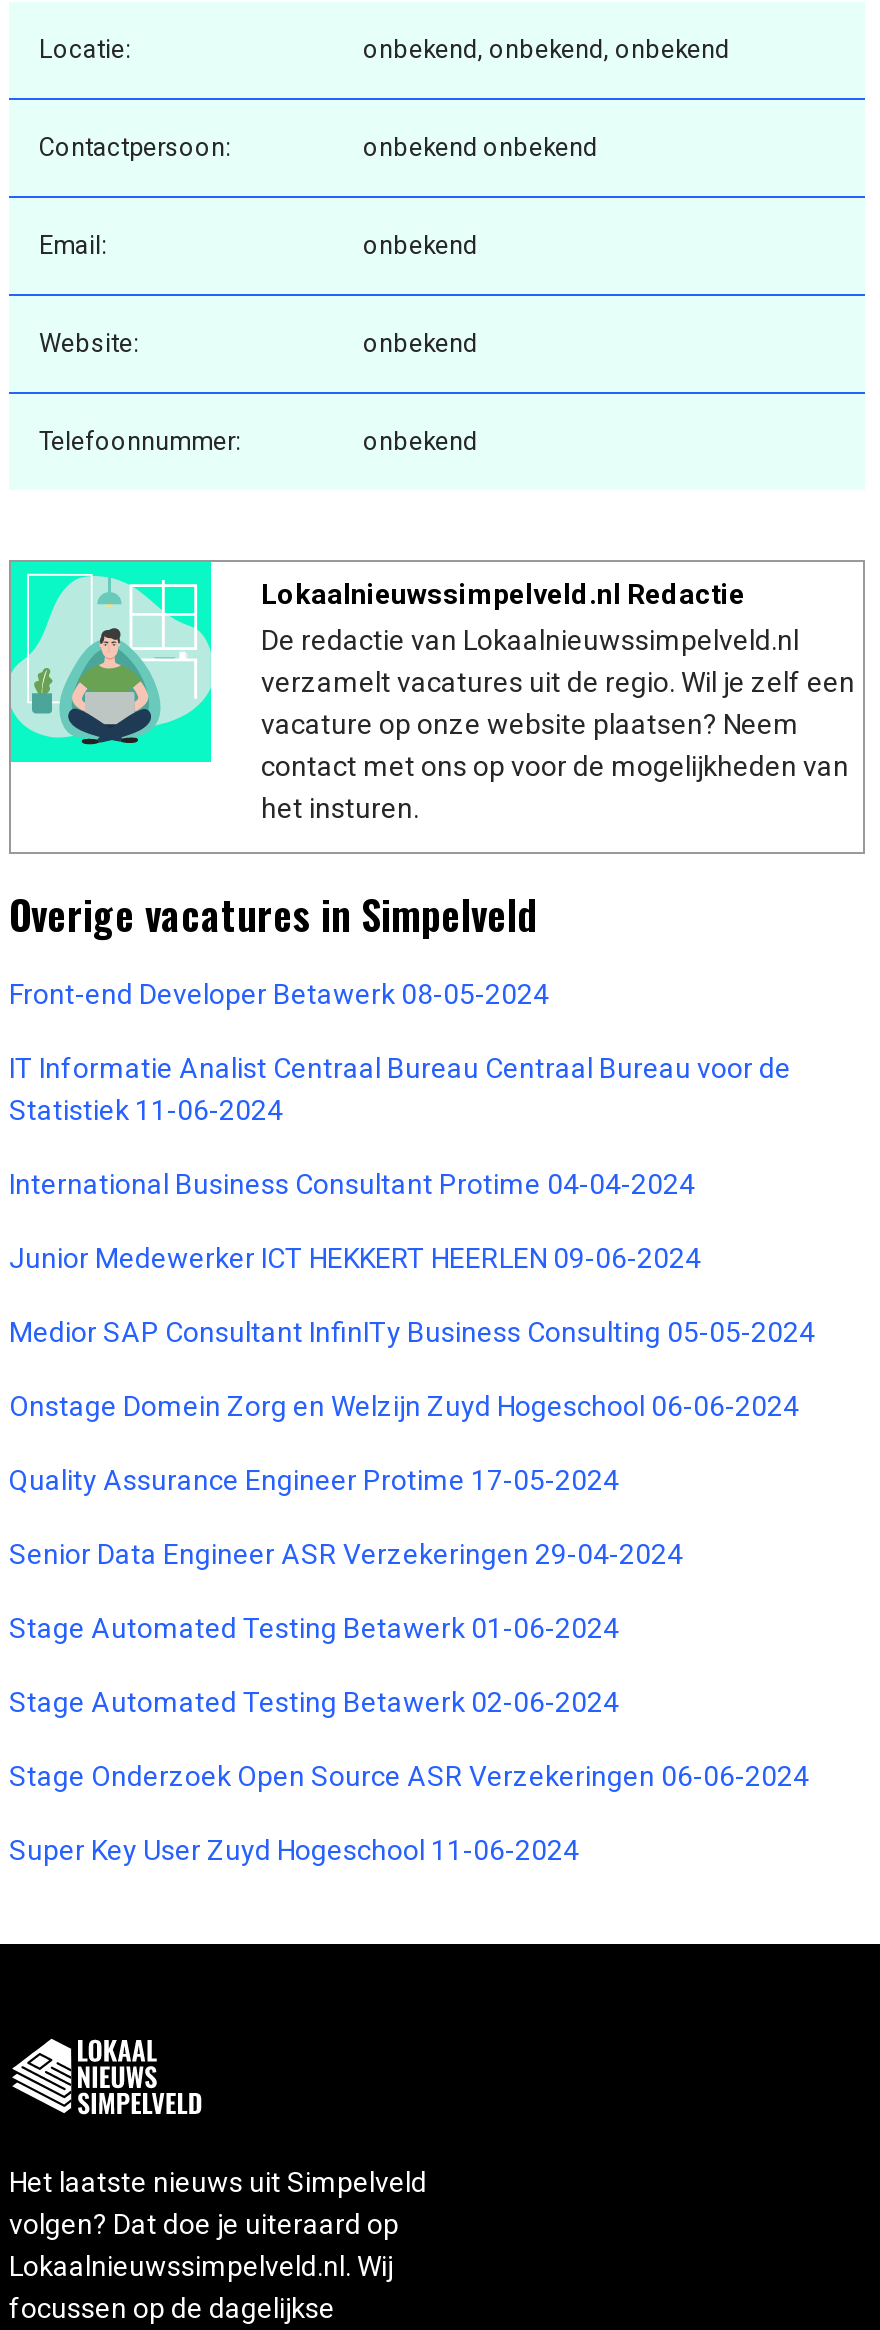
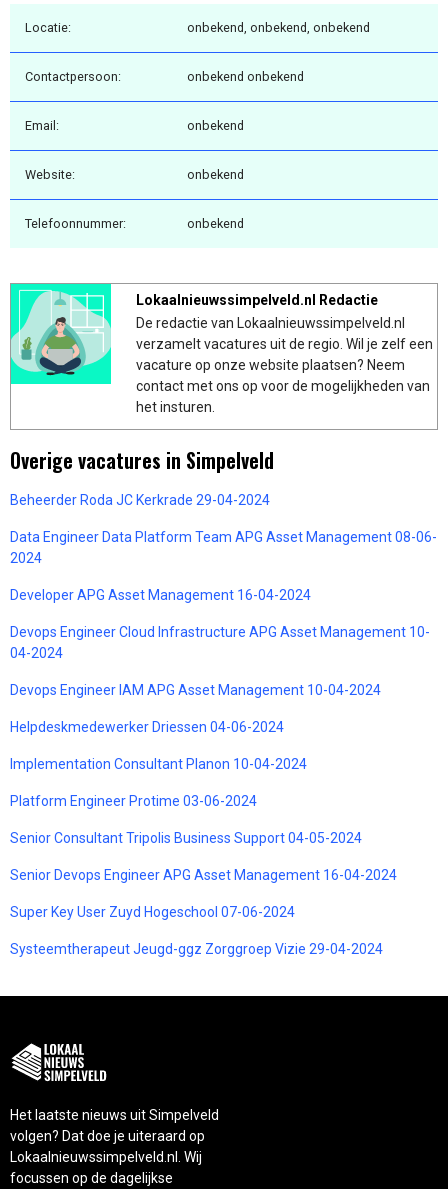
- Front-end Developer Betawerk 08-05-2024
+ Beheerder Roda JC Kerkrade 29-04-2024

- IT Informatie Analist Centraal Bureau Centraal Bureau voor de
- Statistiek 11-06-2024
+ Data Engineer Data Platform Team APG Asset Management 08-06-
+ 2024

- International Business Consultant Protime 04-04-2024
+ Developer APG Asset Management 16-04-2024

- Junior Medewerker ICT HEKKERT HEERLEN 09-06-2024
+ Devops Engineer Cloud Infrastructure APG Asset Management 10-
+ 04-2024

- Medior SAP Consultant InfinITy Business Consulting 05-05-2024
+ Devops Engineer IAM APG Asset Management 10-04-2024

- Onstage Domein Zorg en Welzijn Zuyd Hogeschool 06-06-2024
+ Helpdeskmedewerker Driessen 04-06-2024

- Quality Assurance Engineer Protime 17-05-2024
+ Implementation Consultant Planon 10-04-2024

- Senior Data Engineer ASR Verzekeringen 29-04-2024
+ Platform Engineer Protime 03-06-2024

- Stage Automated Testing Betawerk 01-06-2024
+ Senior Consultant Tripolis Business Support 04-05-2024

- Stage Automated Testing Betawerk 02-06-2024
+ Senior Devops Engineer APG Asset Management 16-04-2024

- Stage Onderzoek Open Source ASR Verzekeringen 06-06-2024
+ Super Key User Zuyd Hogeschool 07-06-2024

- Super Key User Zuyd Hogeschool 11-06-2024
+ Systeemtherapeut Jeugd-ggz Zorggroep Vizie 29-04-2024
